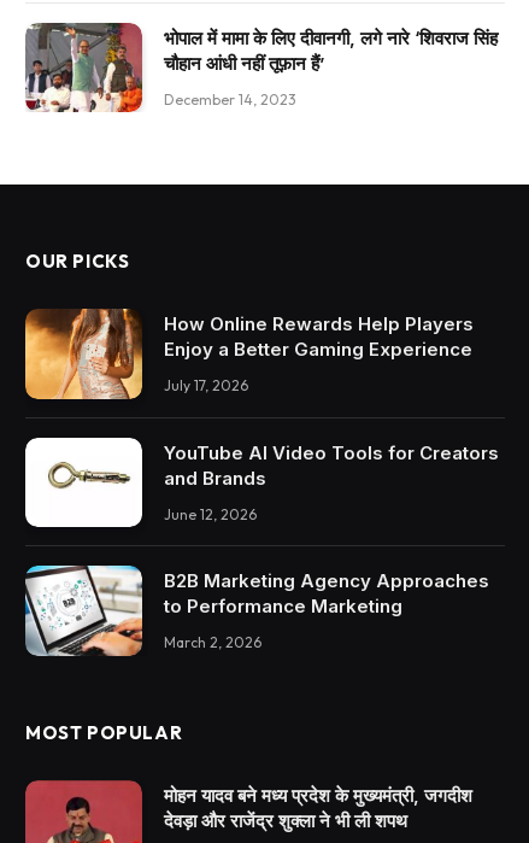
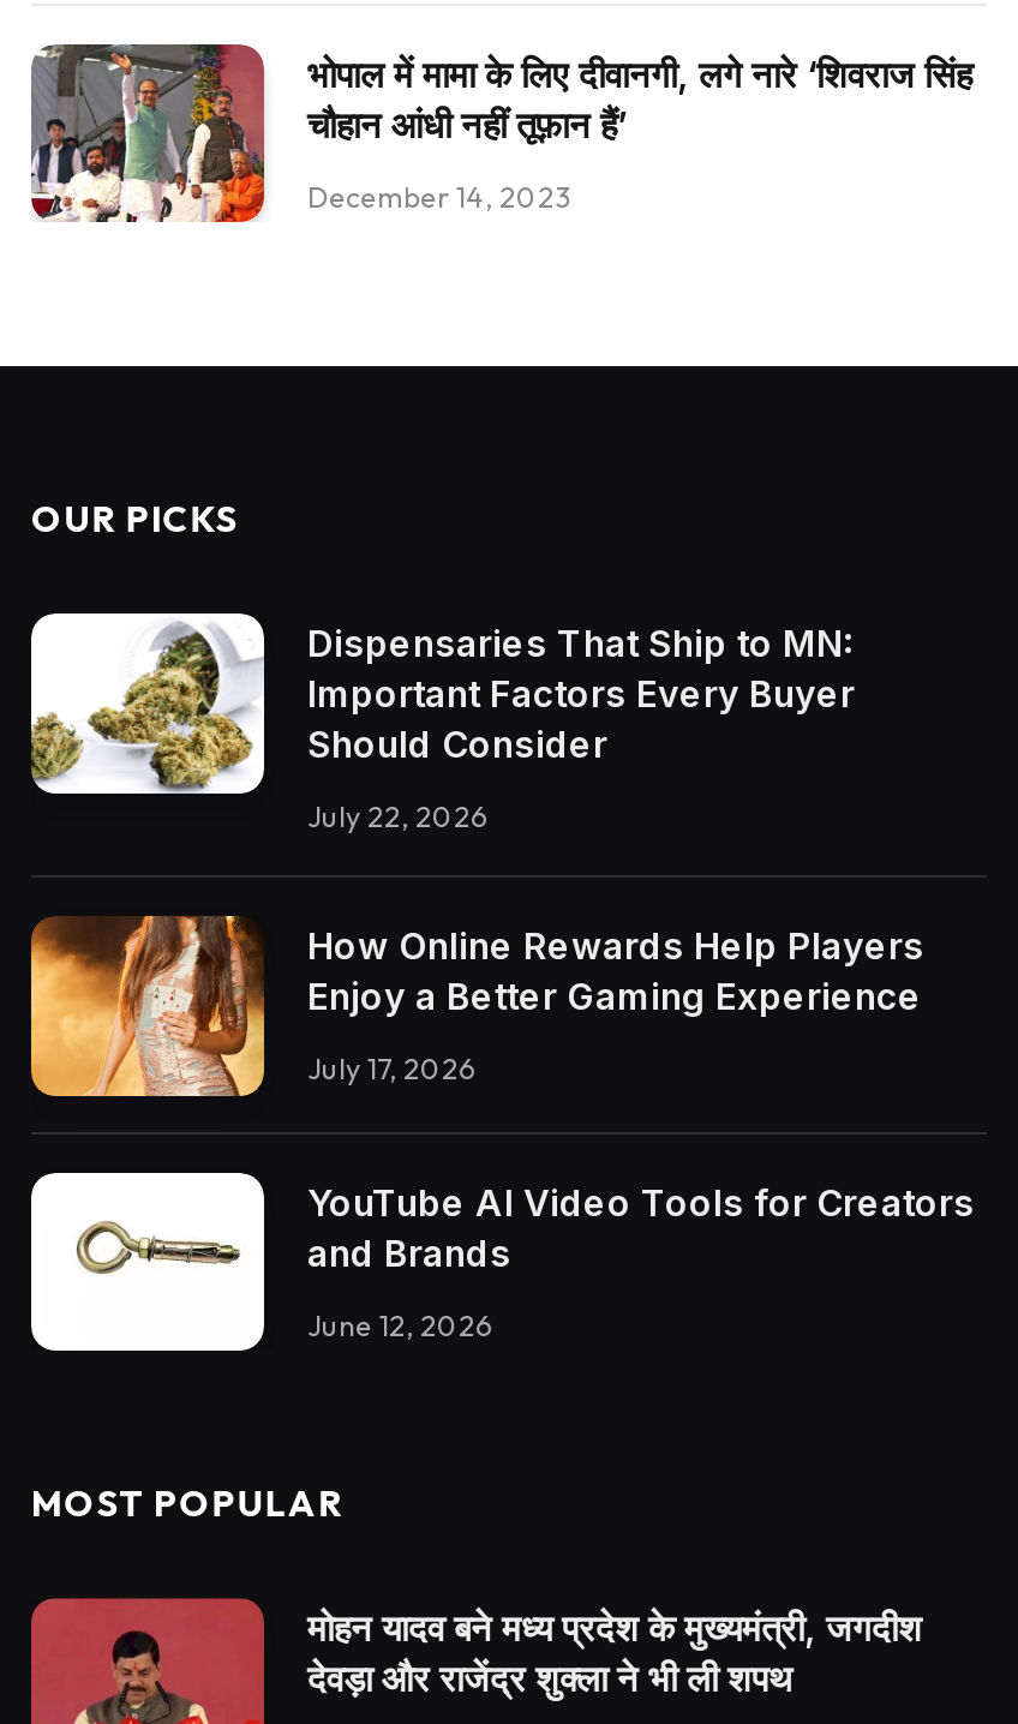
+ [image]
+ Dispensaries That Ship to MN:
+ Important Factors Every Buyer
+ Should Consider
+ July 22, 2026

moved down: [image] | How Online Rewards Help Players | Enjoy a Better Gaming Experience | July 17, 2026 | YouTube AI Video Tools for Creators | and Brands | June 12, 2026

- [image]
- B2B Marketing Agency Approaches
- to Performance Marketing
- March 2, 2026
